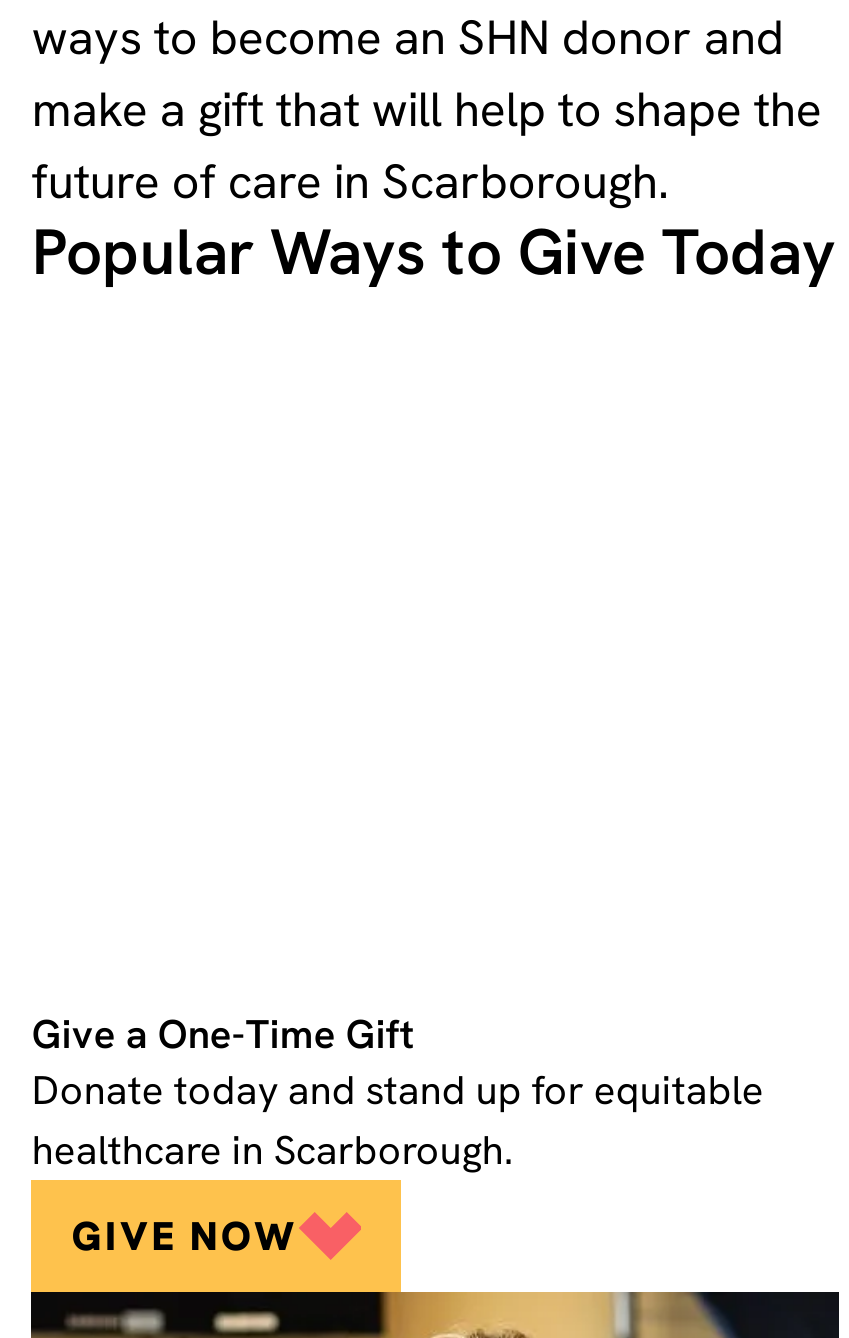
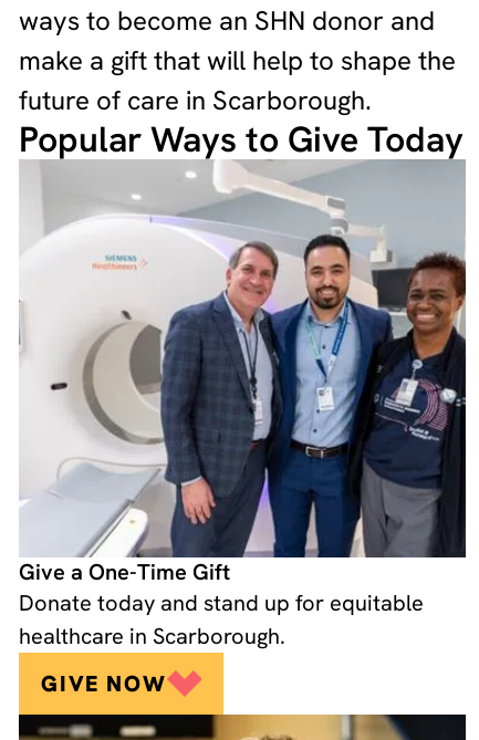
+ [image]
